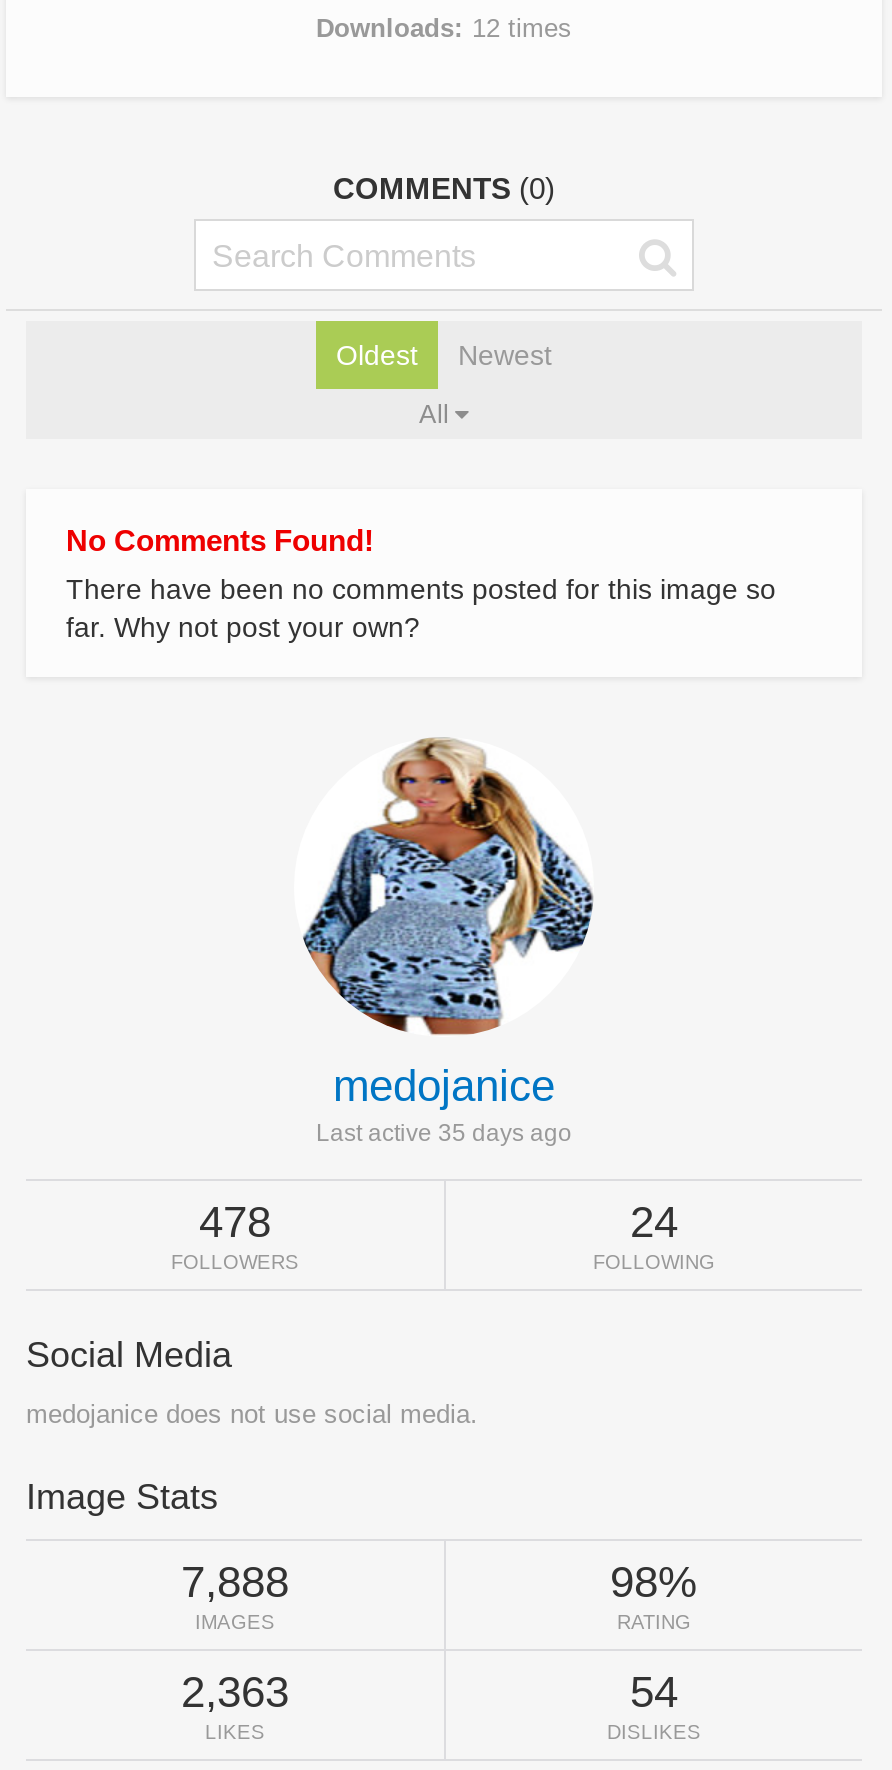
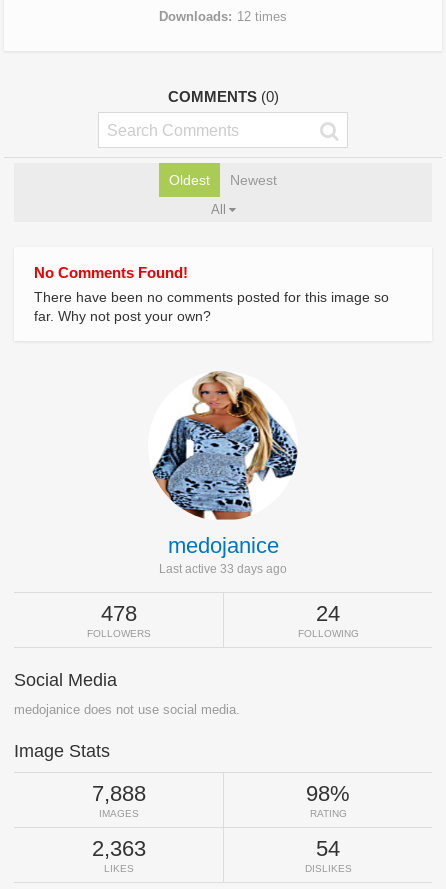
- Last active 35 days ago
+ Last active 33 days ago
